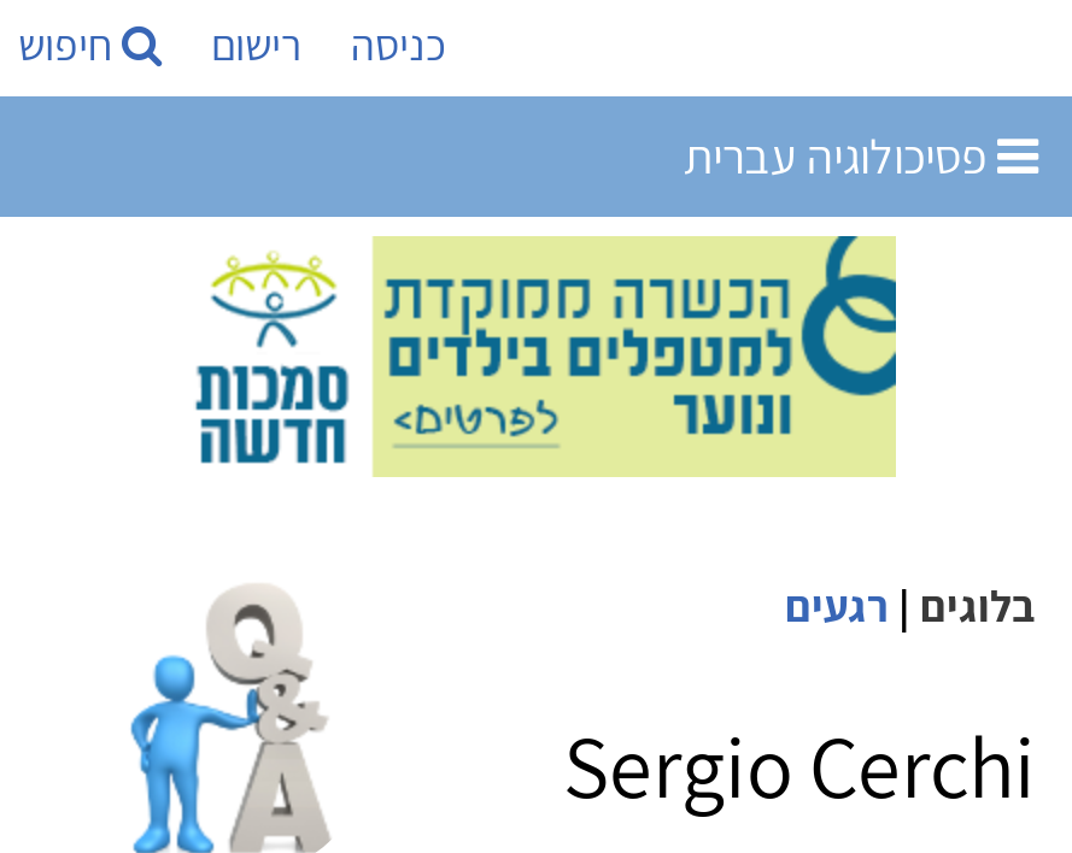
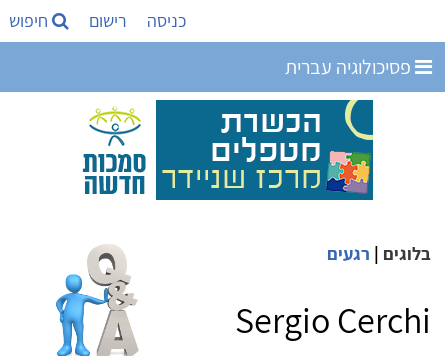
- [image]
+ [image]
